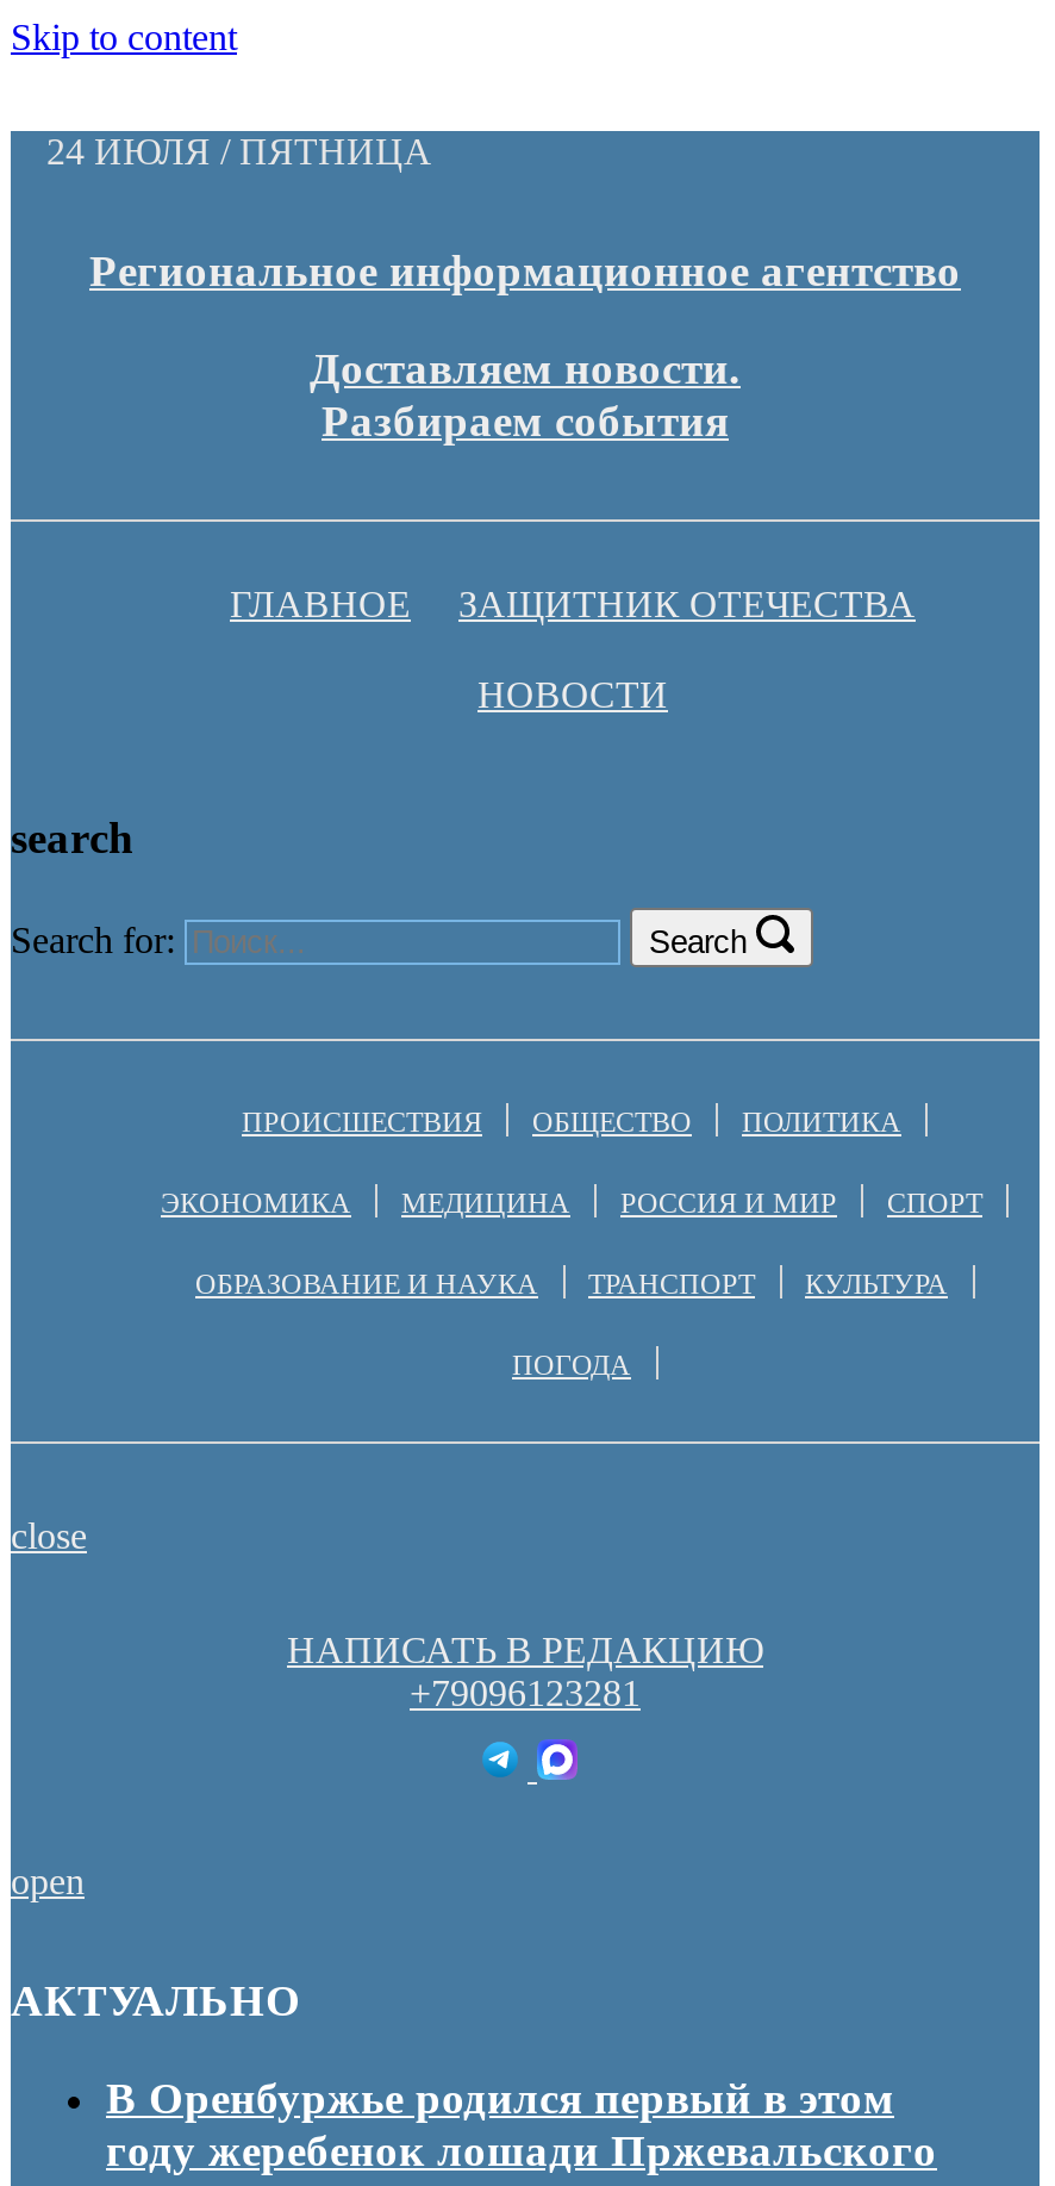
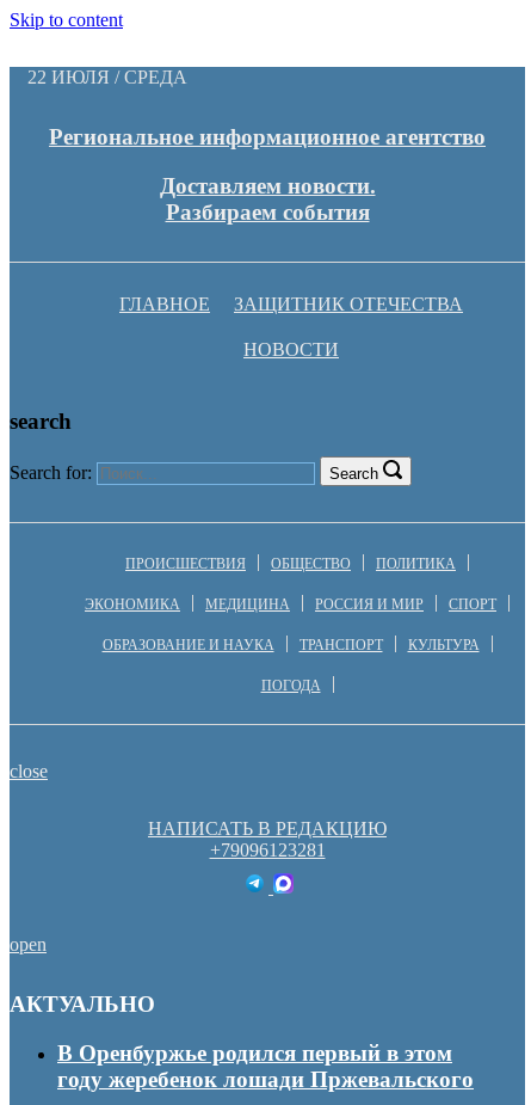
- 24 ИЮЛЯ / ПЯТНИЦА
+ 22 ИЮЛЯ / СРЕДА
